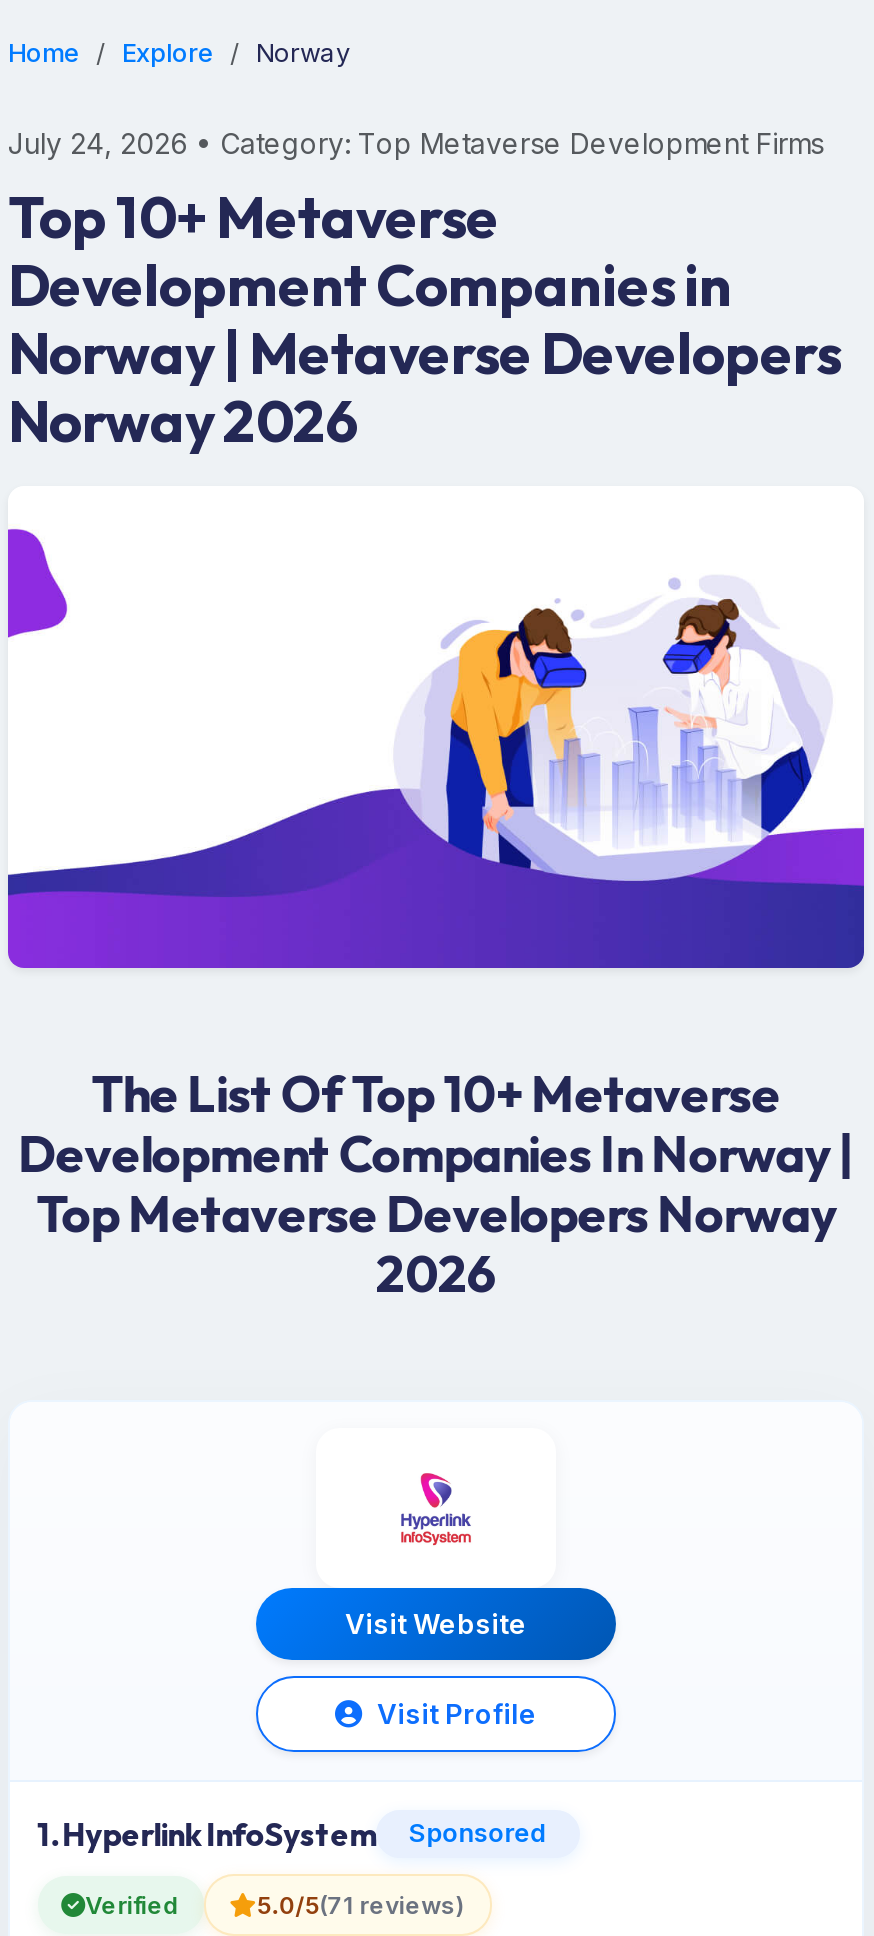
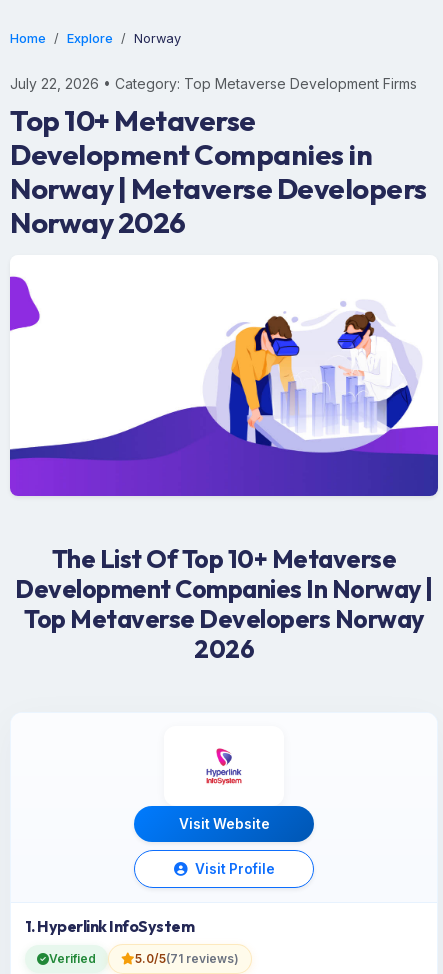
- July 24, 2026 • Category: Top Metaverse Development Firms
+ July 22, 2026 • Category: Top Metaverse Development Firms

- Sponsored
